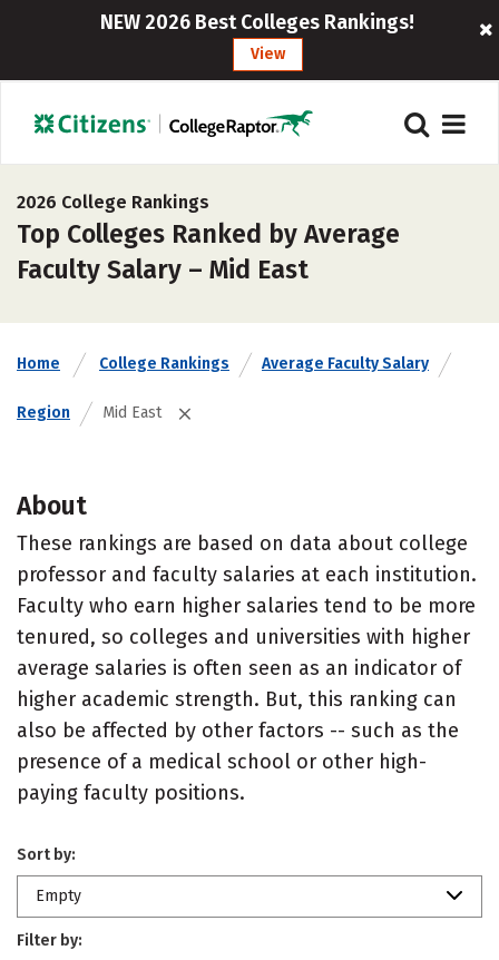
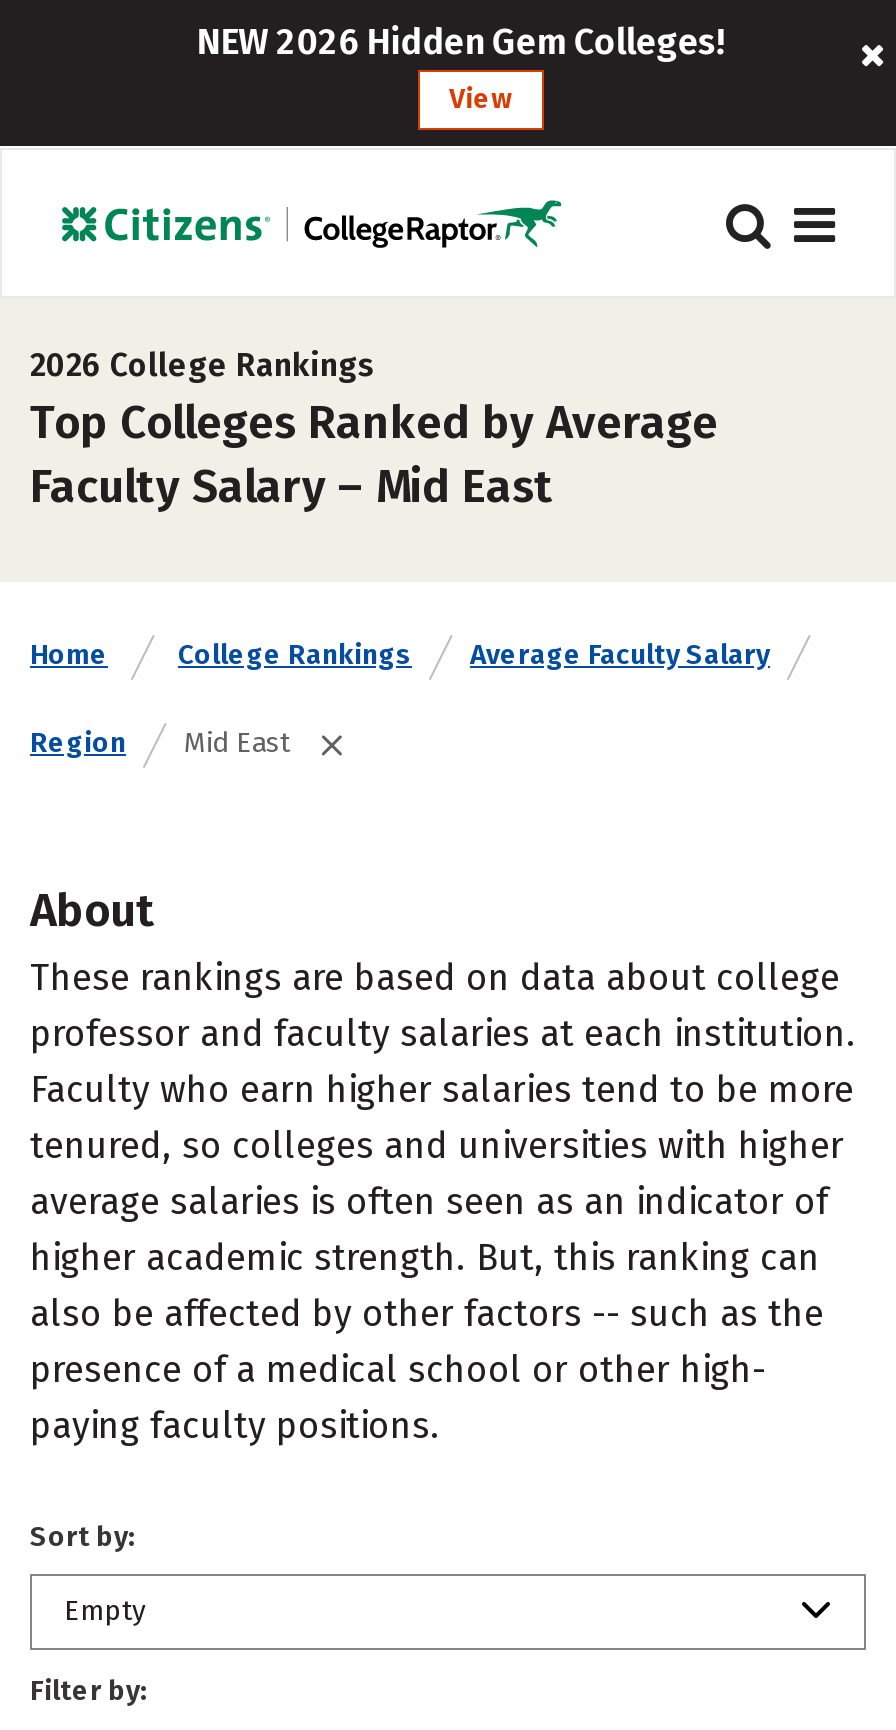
- NEW 2026 Best Colleges Rankings!
+ NEW 2026 Hidden Gem Colleges!
